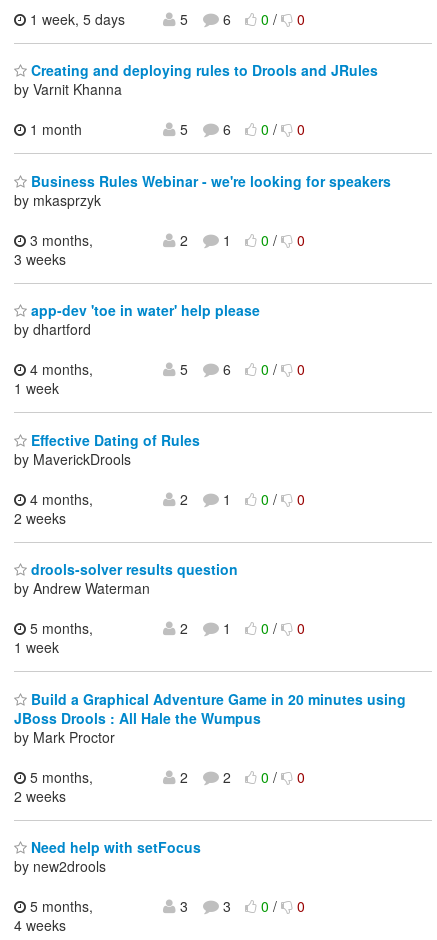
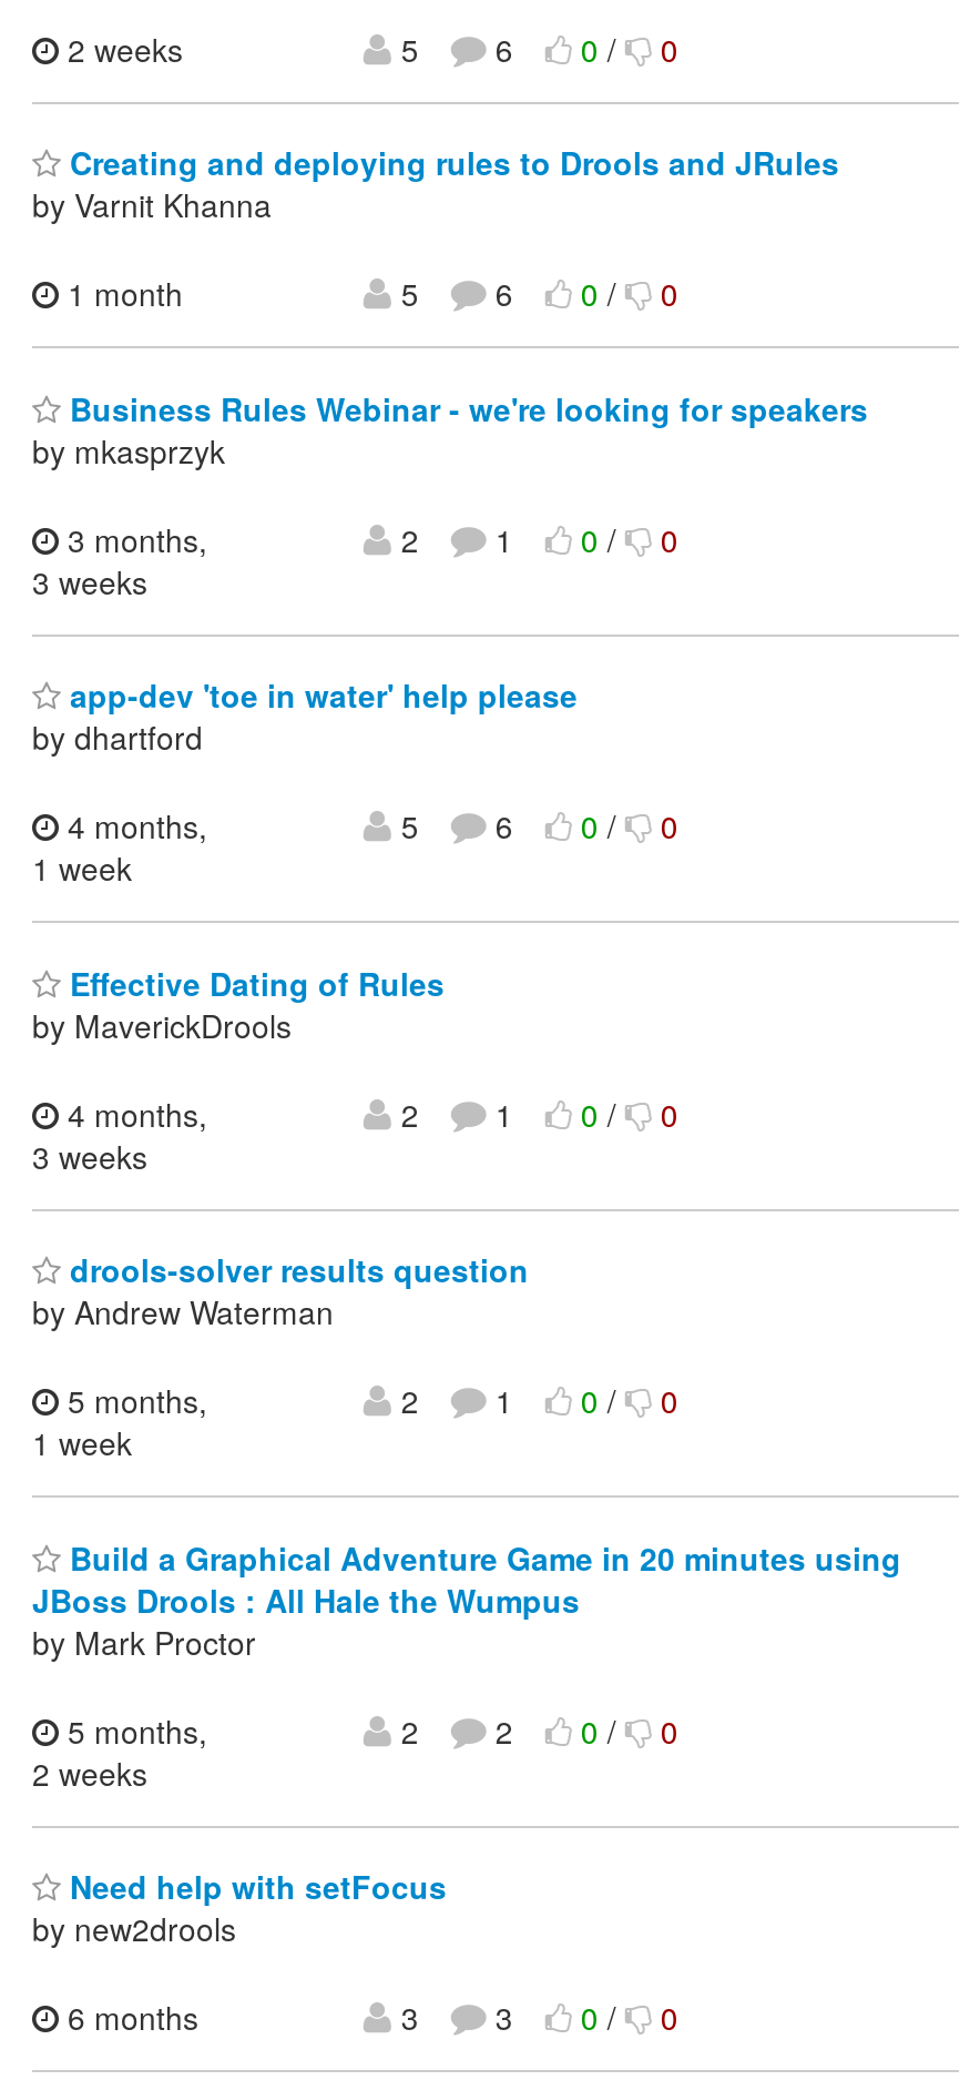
- 1 week, 5 days
+ 2 weeks

- 2 weeks
+ 3 weeks

- 5 months,
- 4 weeks
+ 6 months
